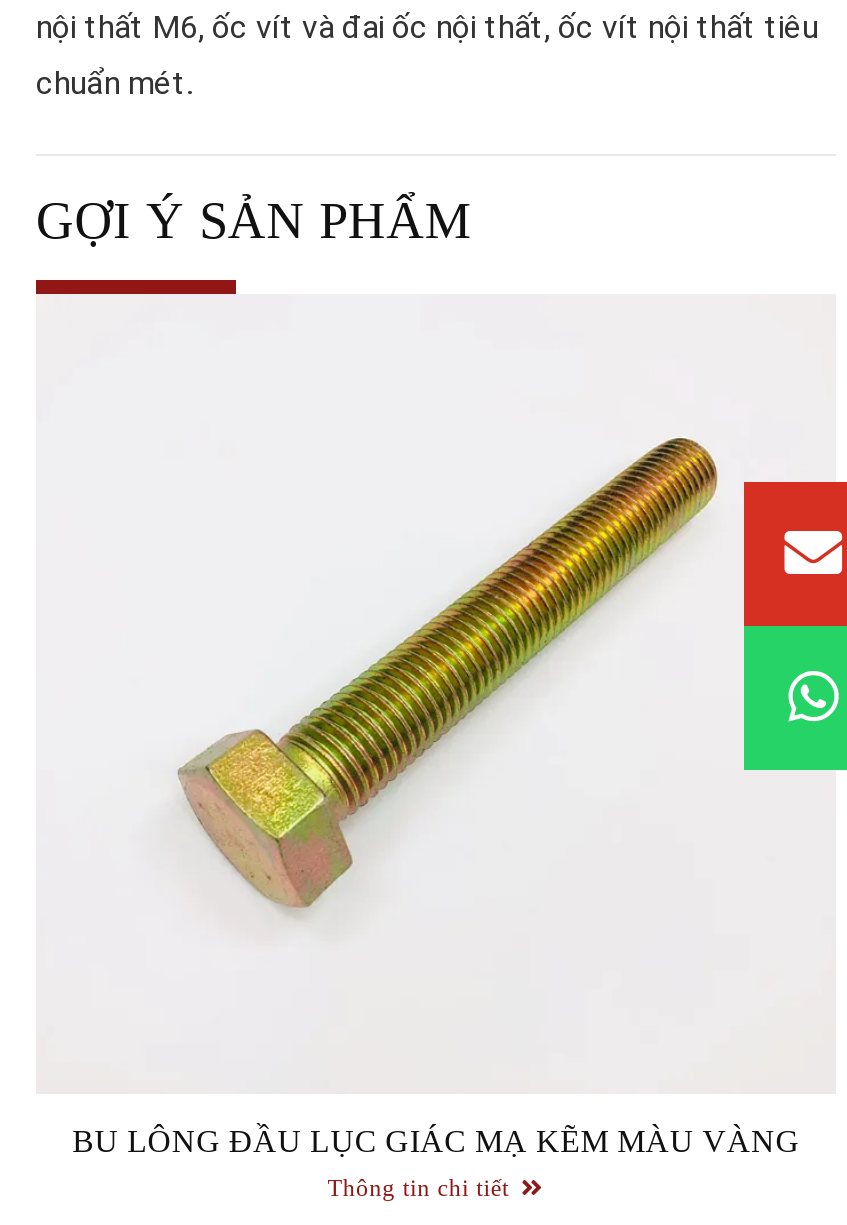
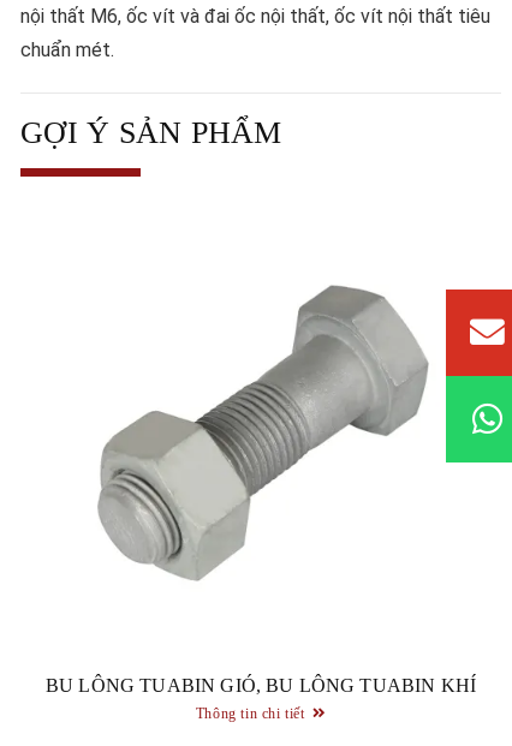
- [image]
+ [image]

- BU LÔNG ĐẦU LỤC GIÁC MẠ KẼM MÀU VÀNG
+ BU LÔNG TUABIN GIÓ, BU LÔNG TUABIN KHÍ
